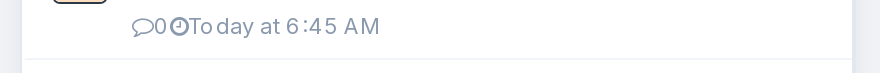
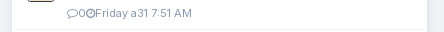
- 0 Today at 6:45 AM
+ 0 Friday a31 7:51 AM
